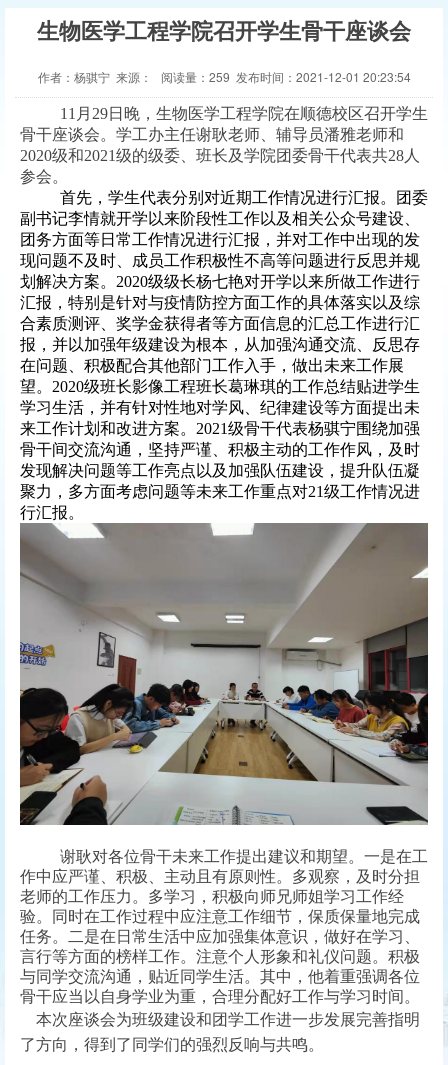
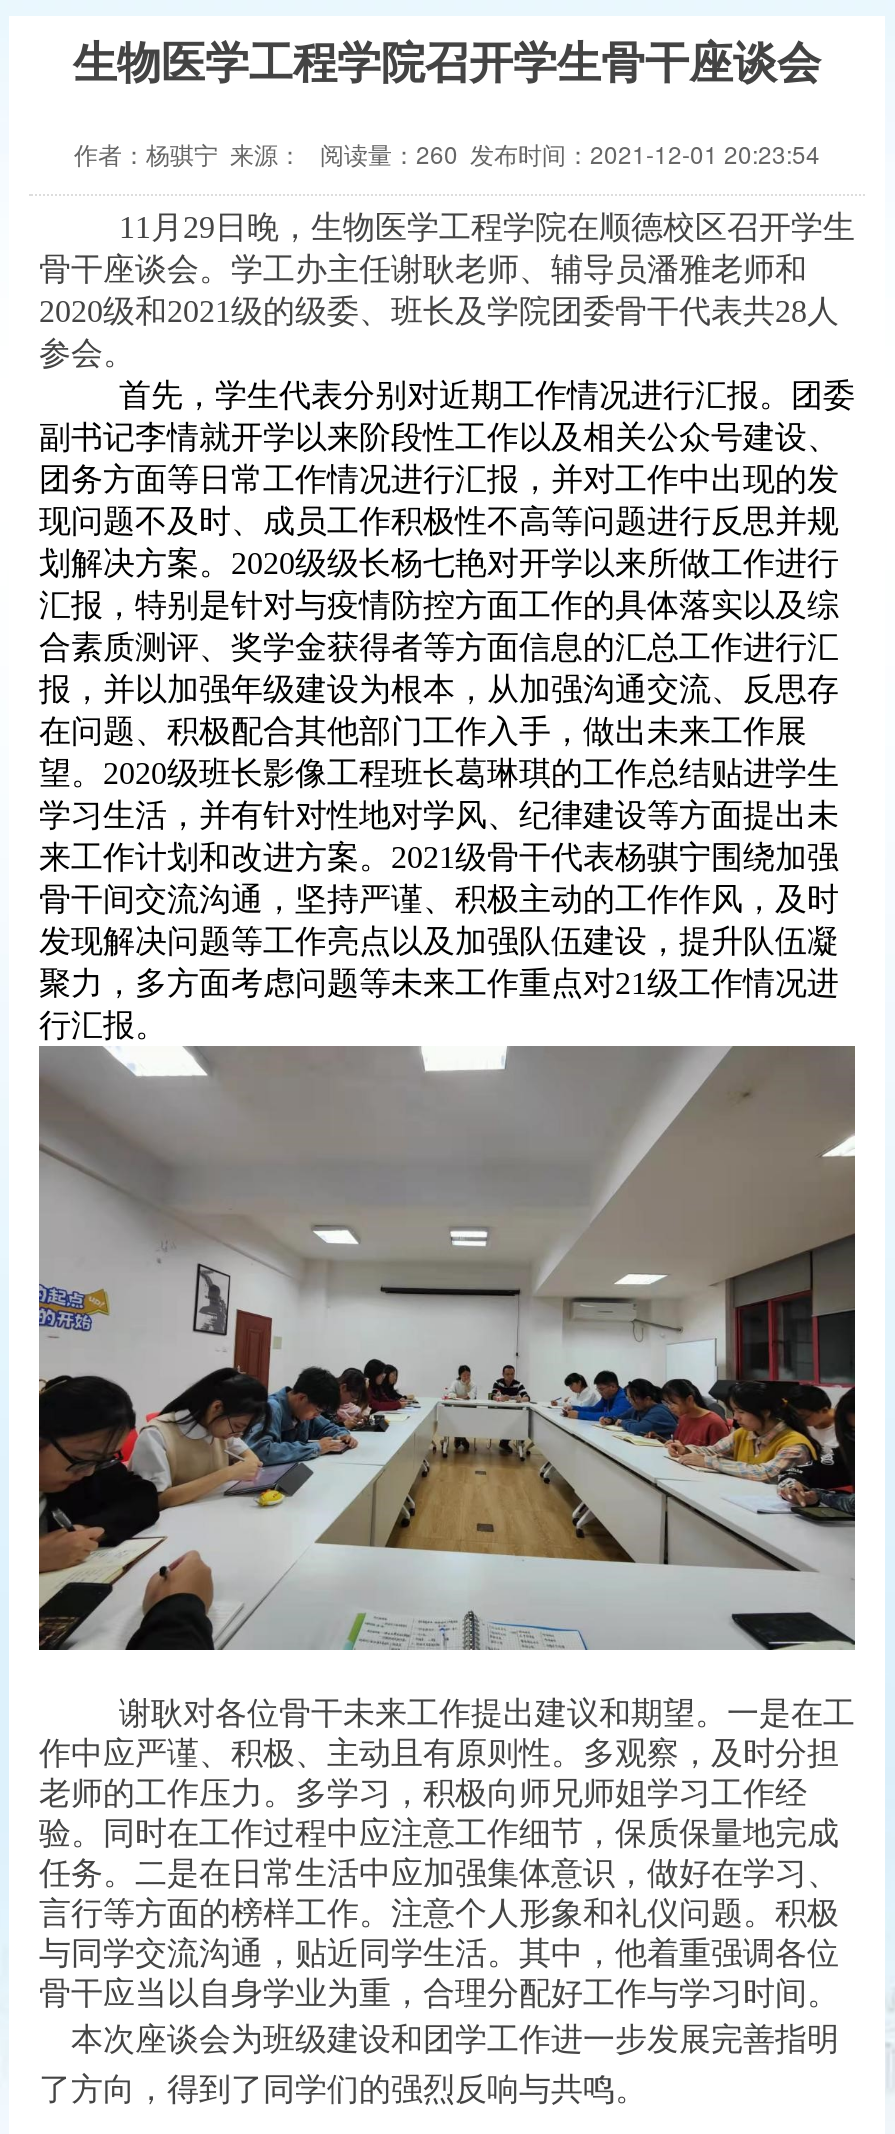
- 作者：杨骐宁 来源： 阅读量：259发布时间：2021-12-01 20:23:54
+ 作者：杨骐宁 来源： 阅读量：260发布时间：2021-12-01 20:23:54
